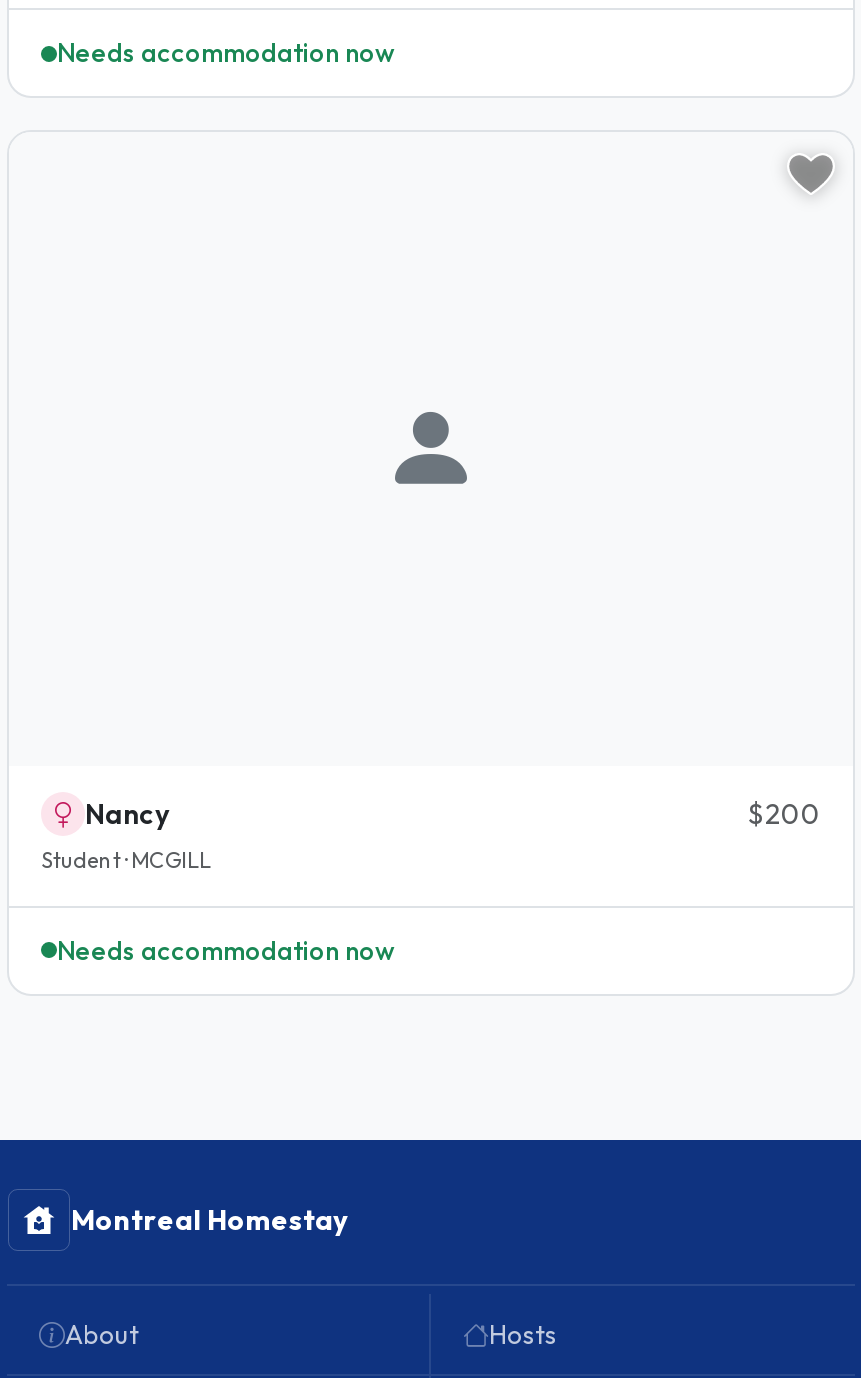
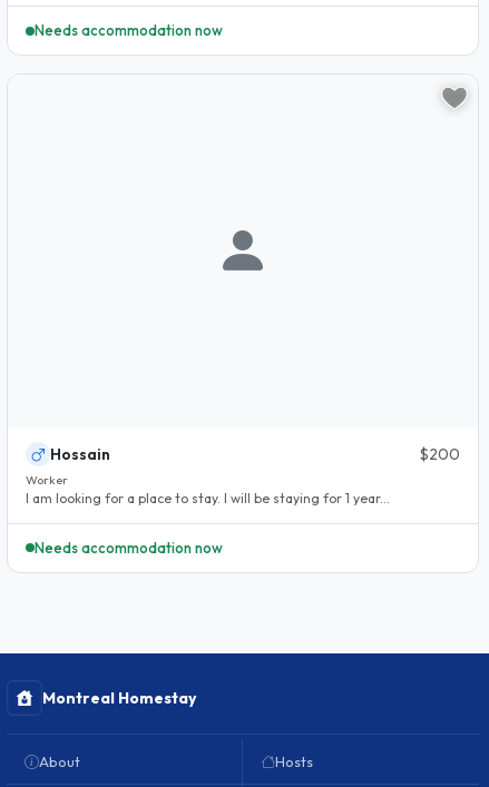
- Nancy
+ Hossain

- Student · MCGILL
+ Worker
+ I am looking for a place to stay. I will be staying for 1 year...
